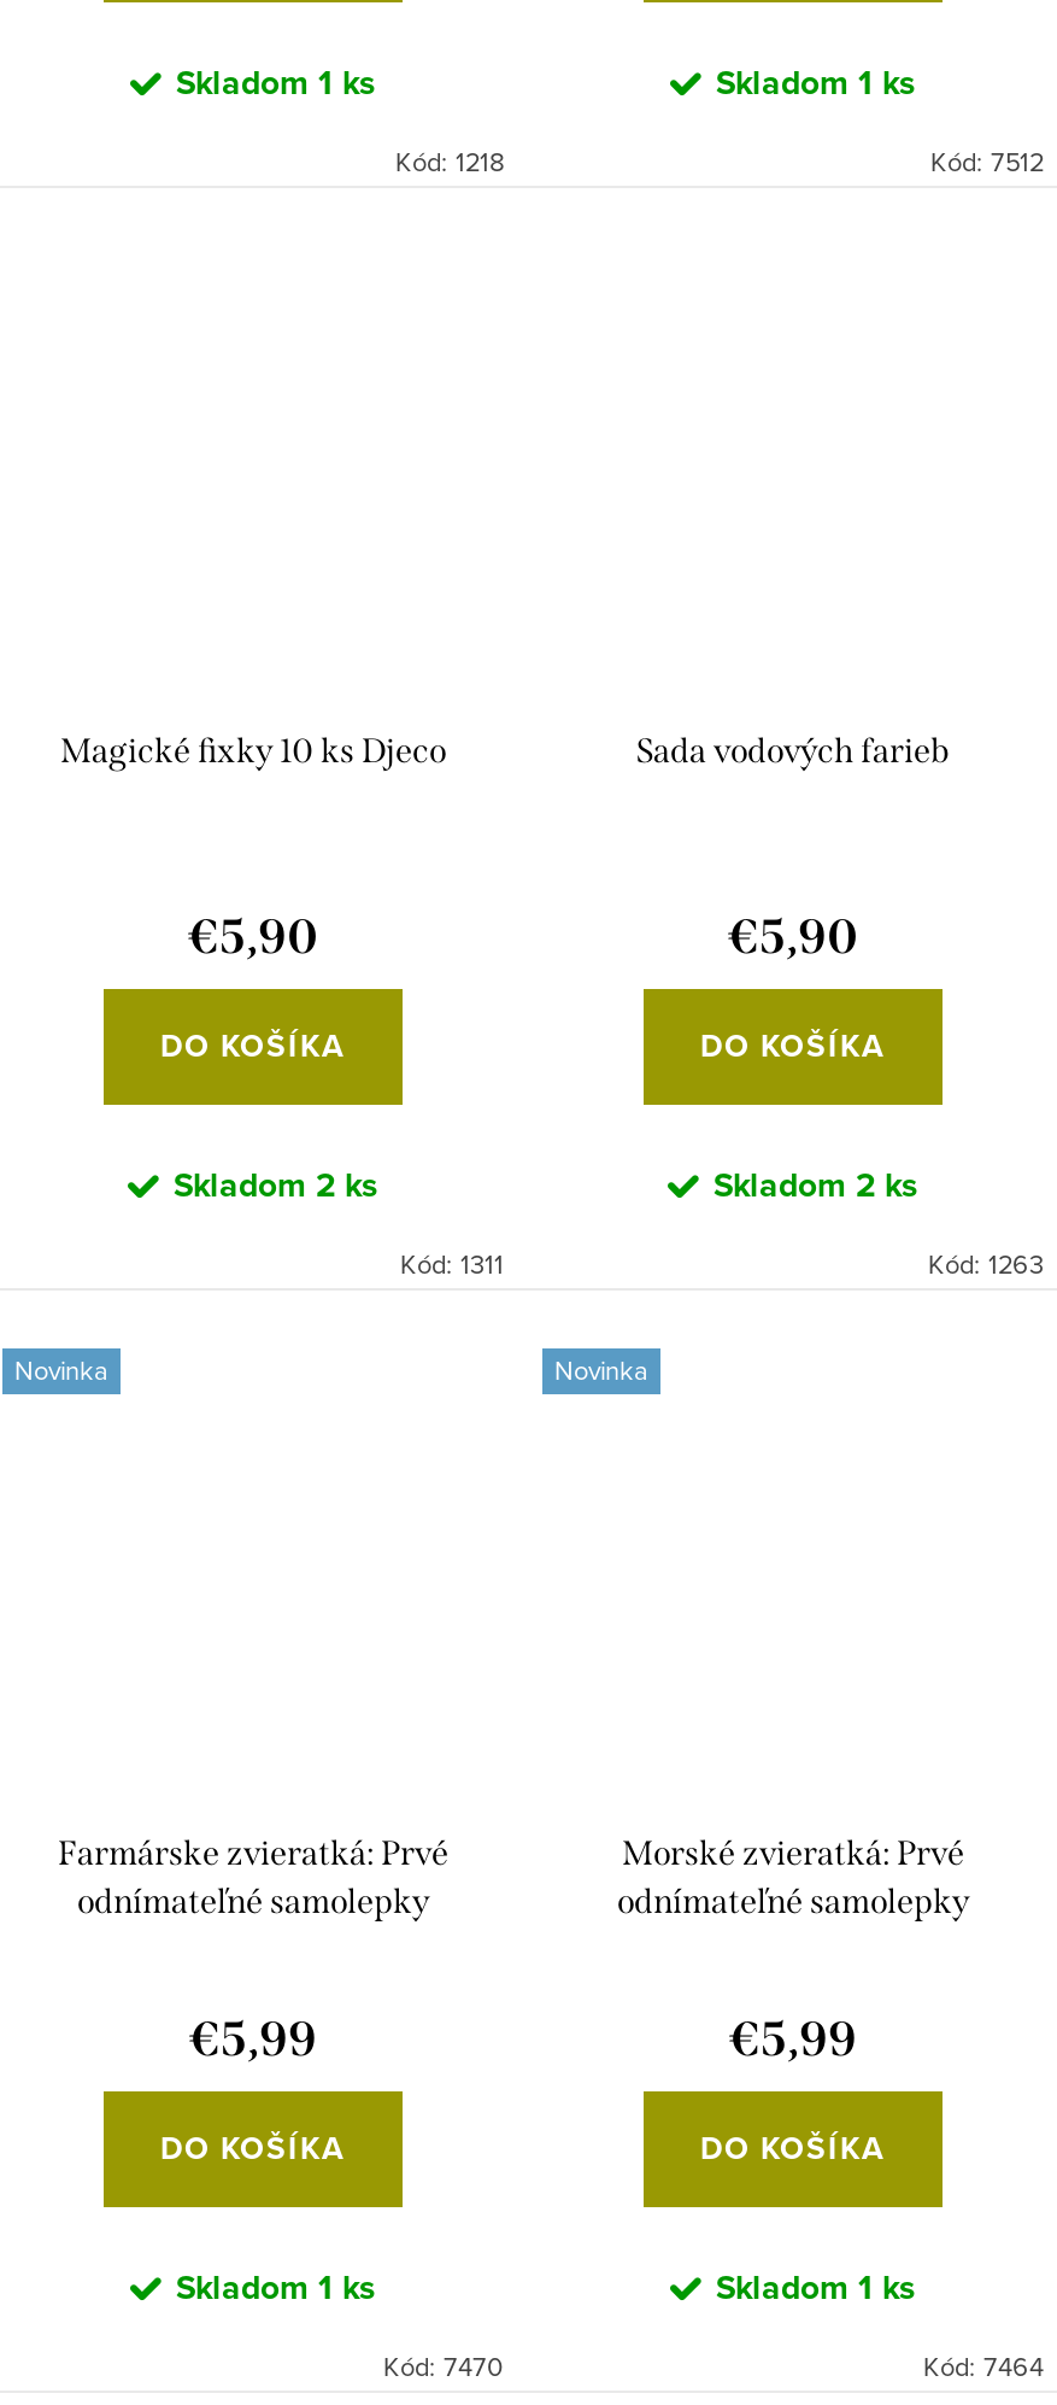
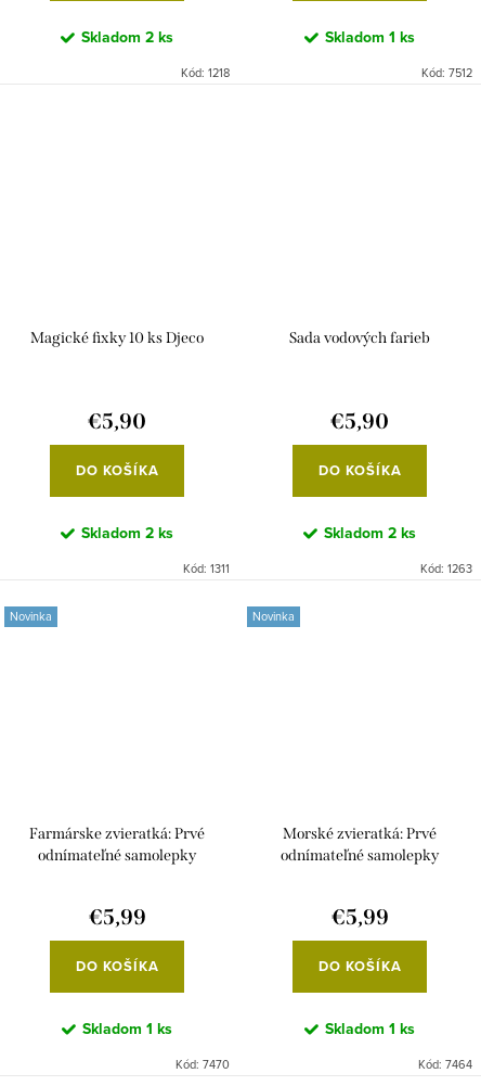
- Skladom 1 ks
+ Skladom 2 ks
